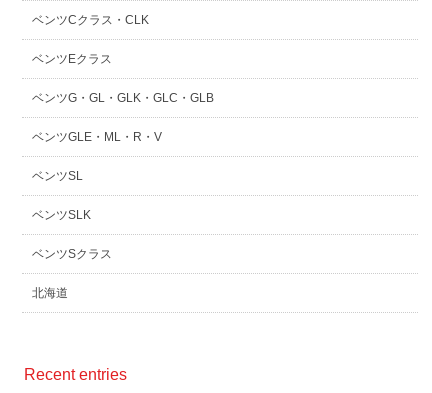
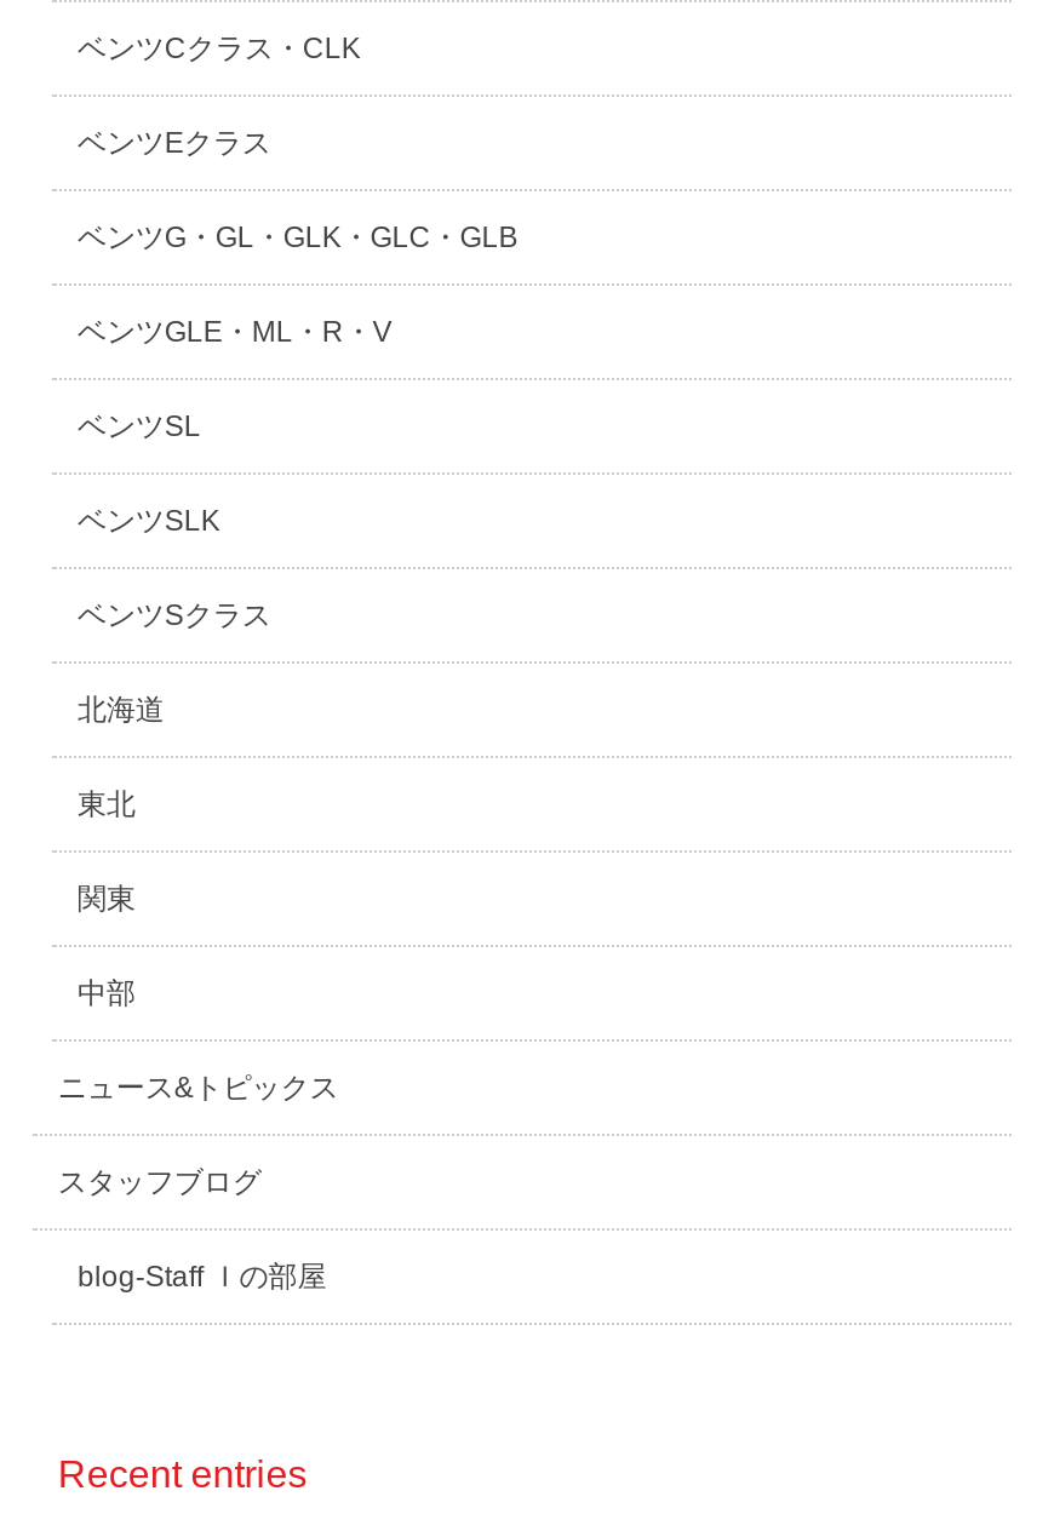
+ 東北
+ 関東
+ 中部
+ ニュース&トピックス
+ スタッフブログ
+ blog-Staff Ｉの部屋
